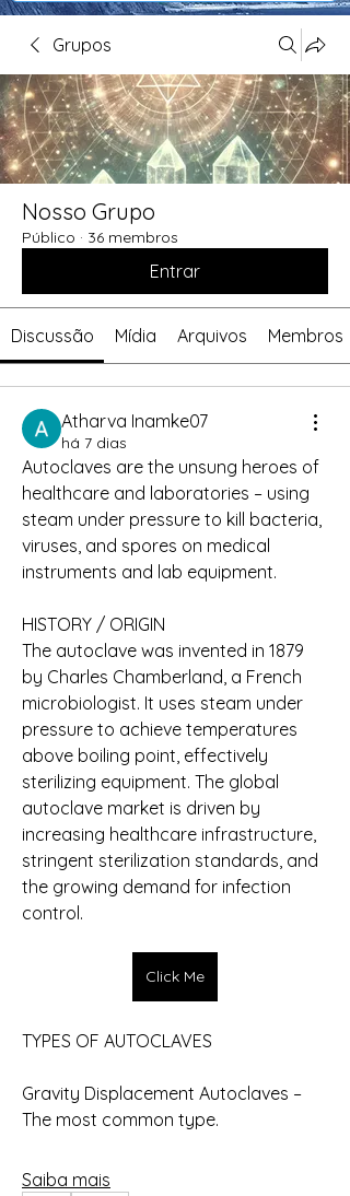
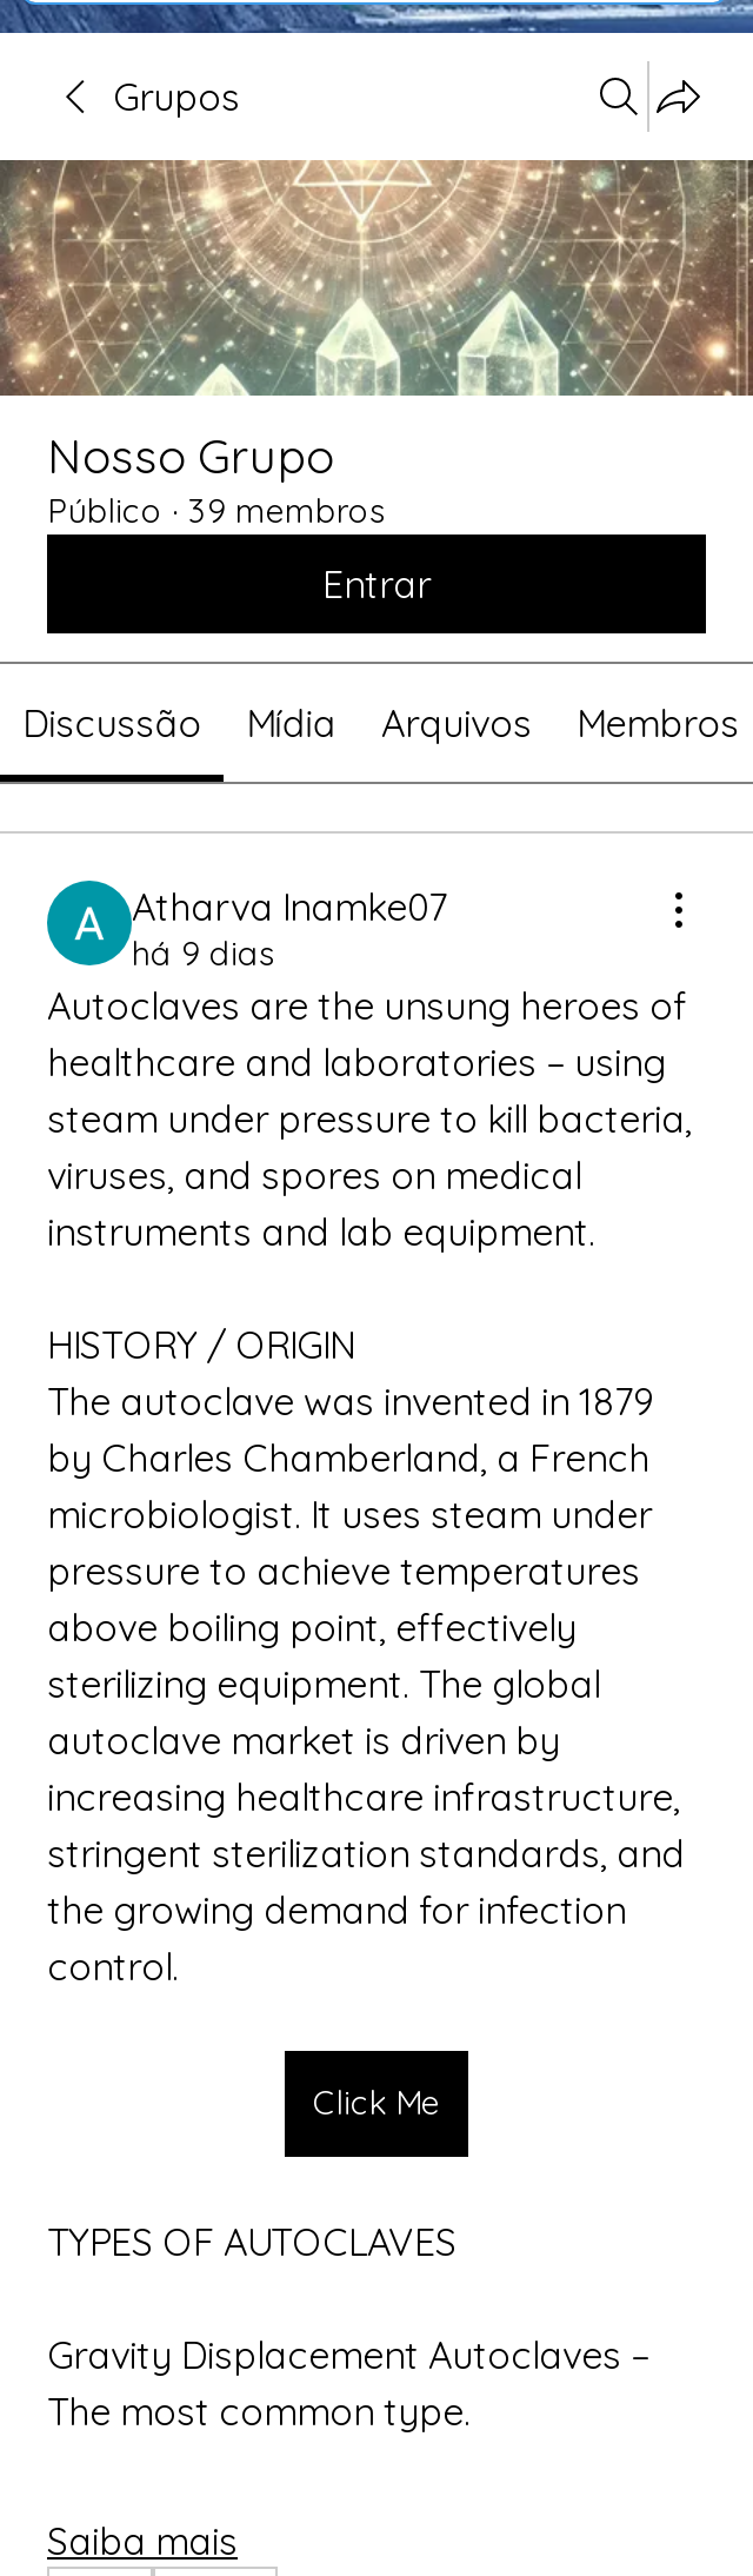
- Público · 36 membros
+ Público · 39 membros

- há 7 dias
+ há 9 dias
